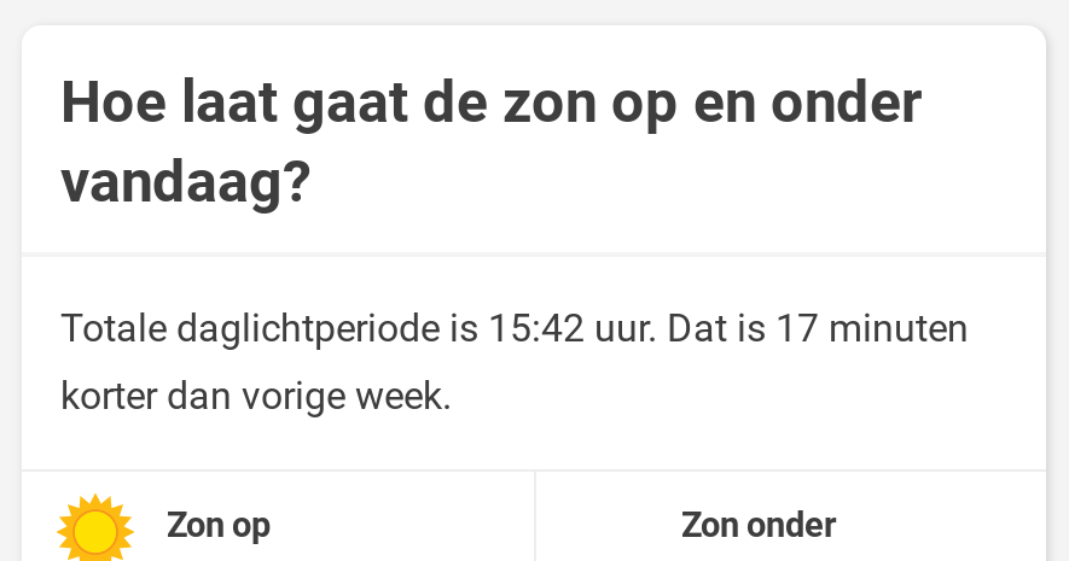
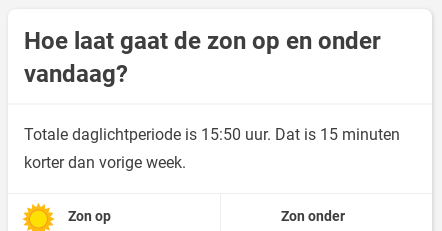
- Totale daglichtperiode is 15:42 uur. Dat is 17 minuten
+ Totale daglichtperiode is 15:50 uur. Dat is 15 minuten
